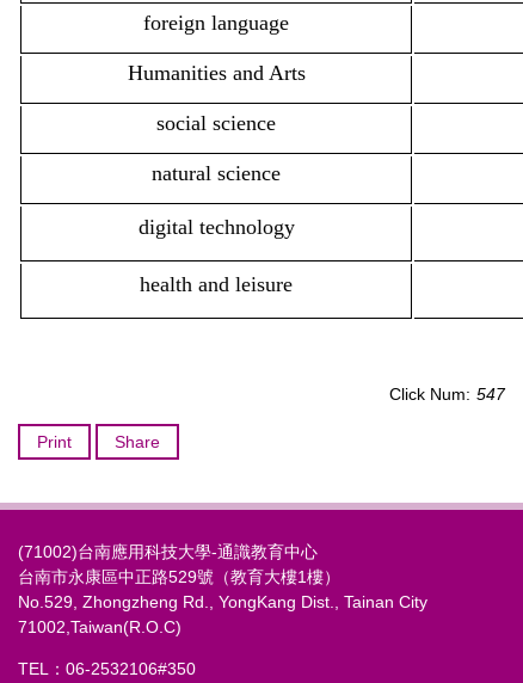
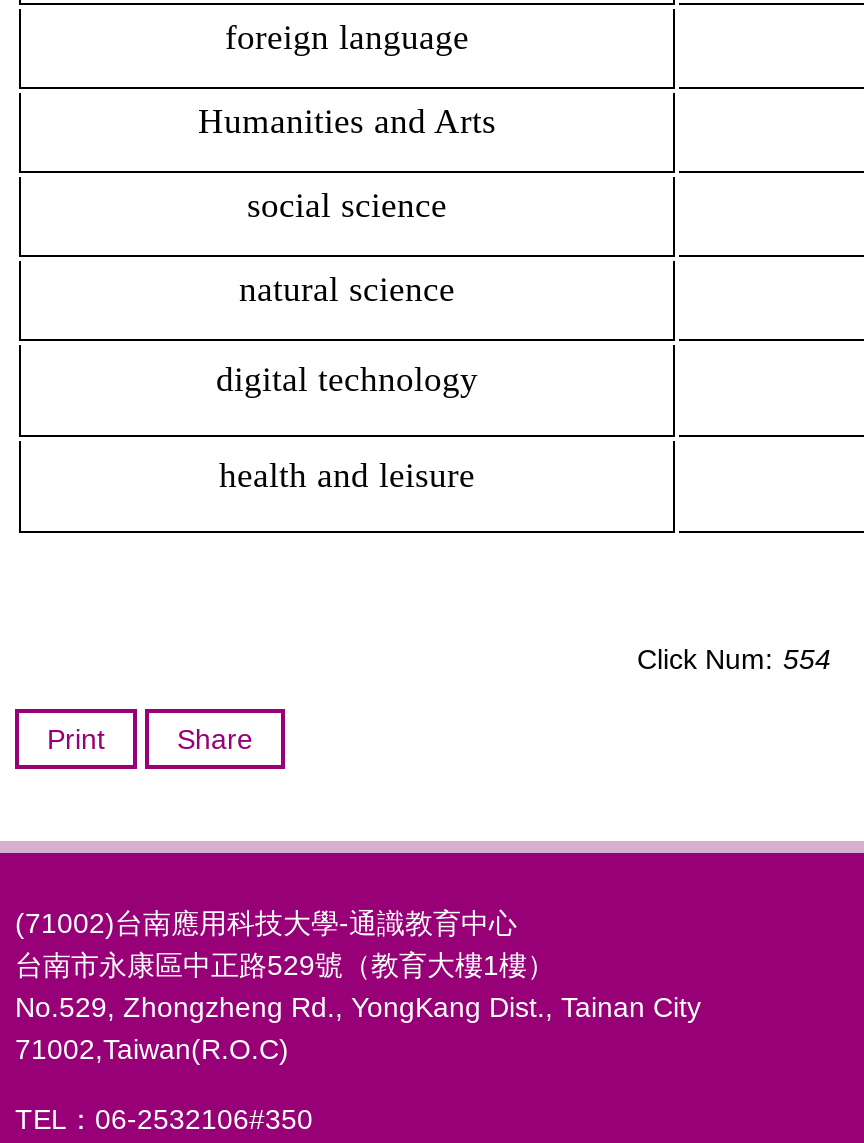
- Click Num: 547
+ Click Num: 554
